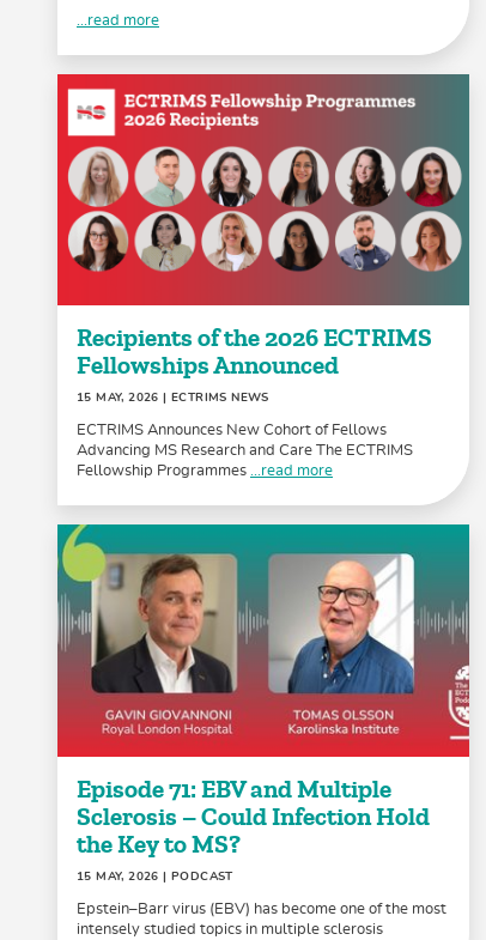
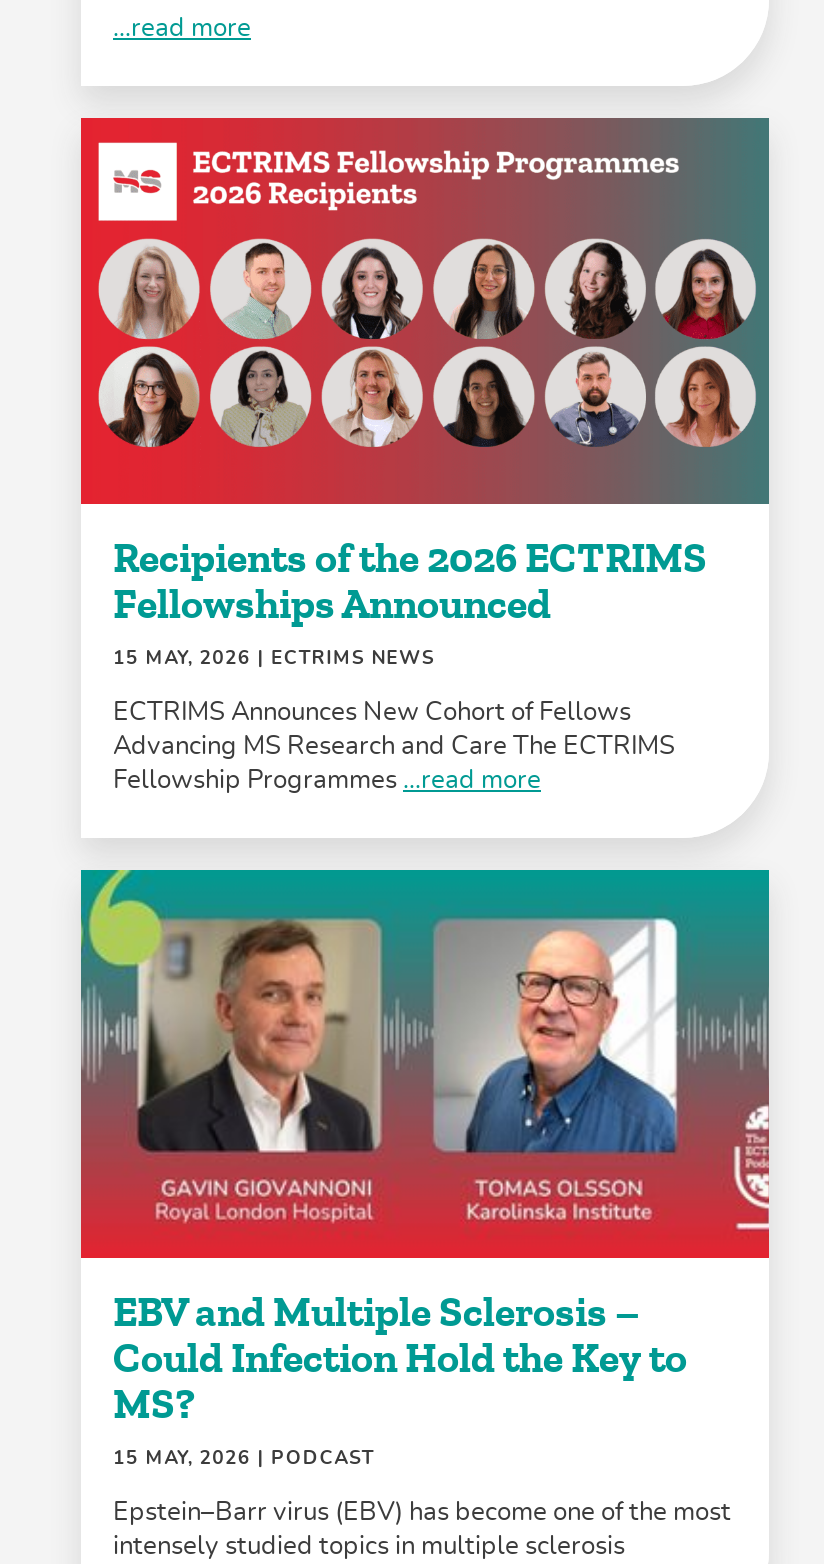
- Episode 71: EBV and Multiple
- Sclerosis – Could Infection Hold
- the Key to MS?
+ EBV and Multiple Sclerosis –
+ Could Infection Hold the Key to
+ MS?
